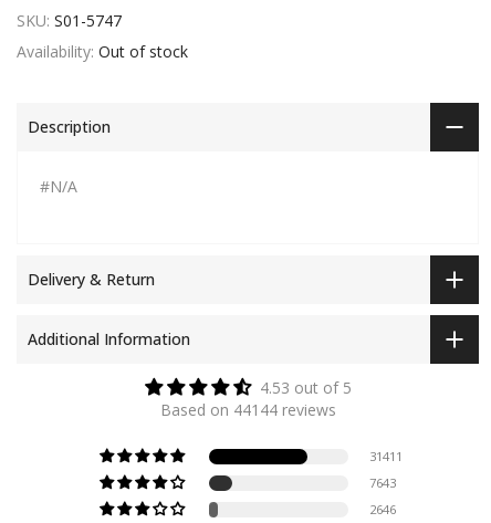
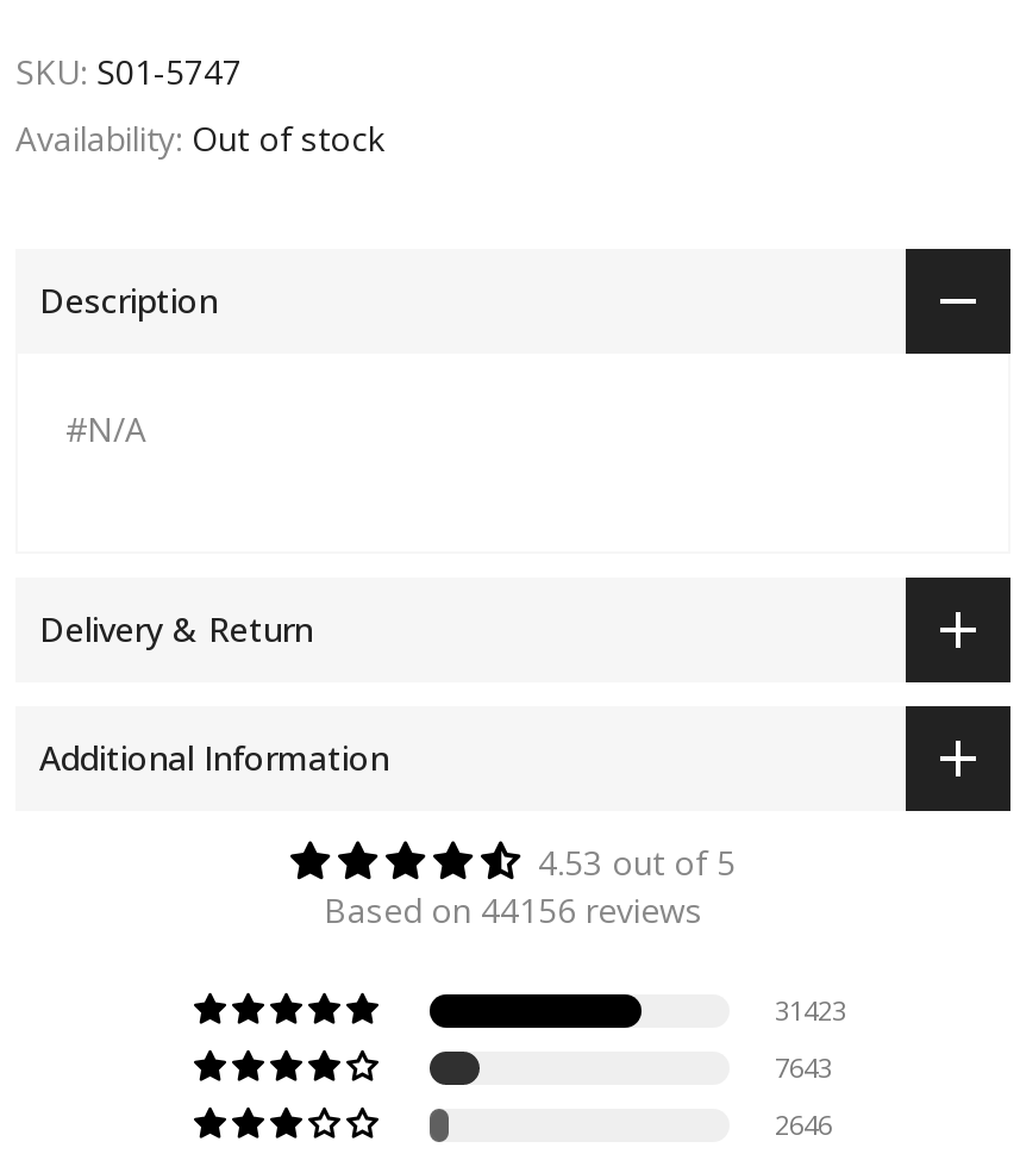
- Based on 44144 reviews
+ Based on 44156 reviews

- 31411
+ 31423
